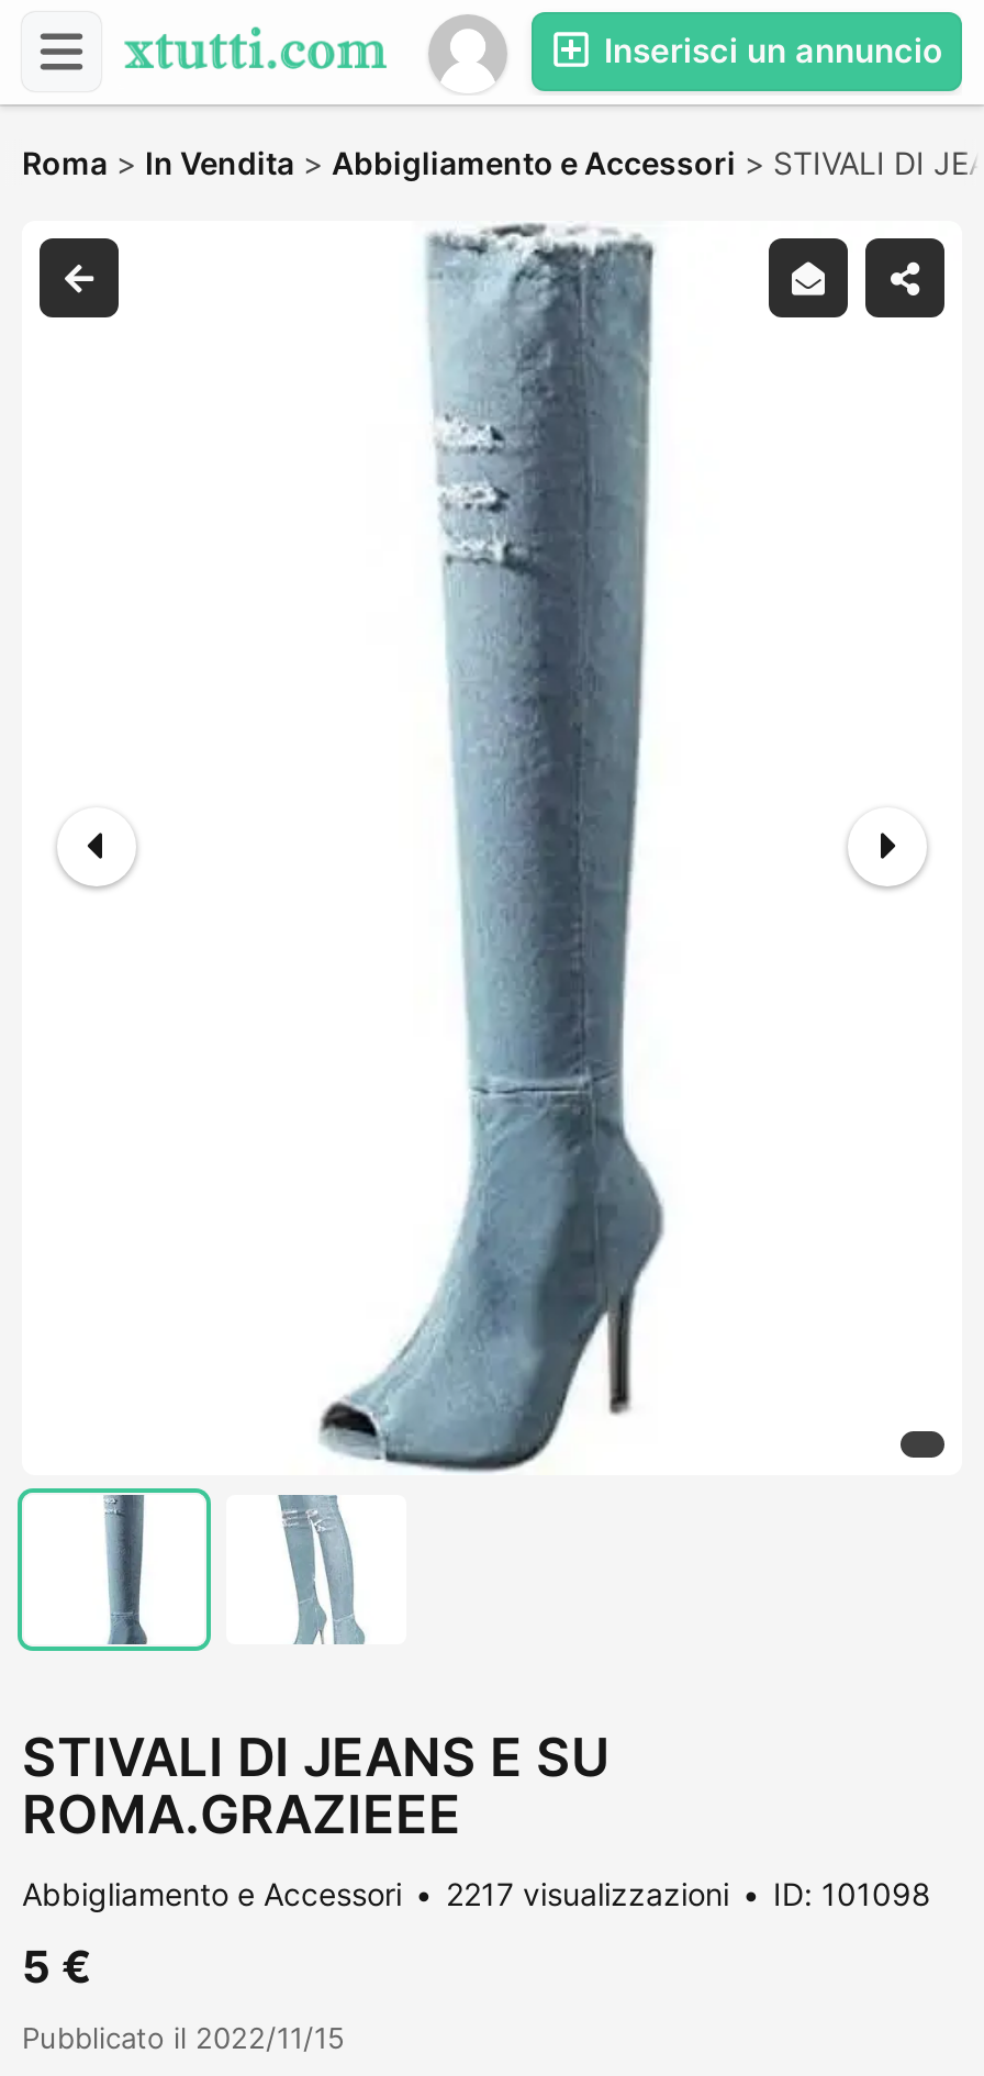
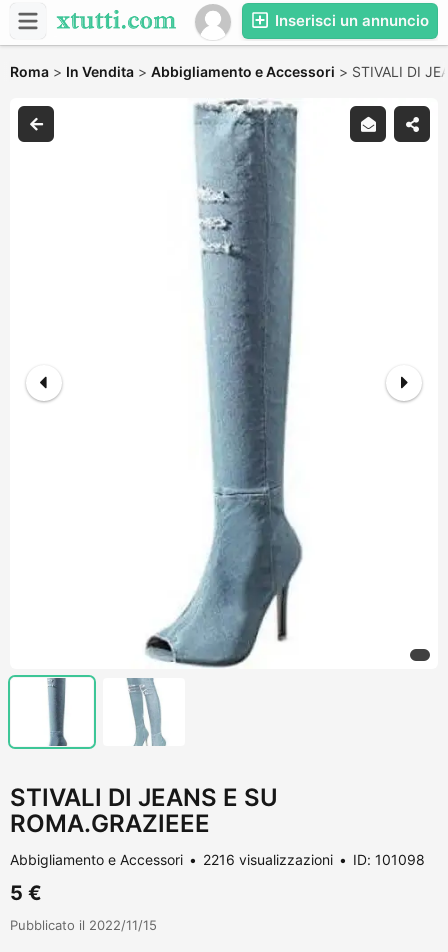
- 2217 visualizzazioni
+ 2216 visualizzazioni
